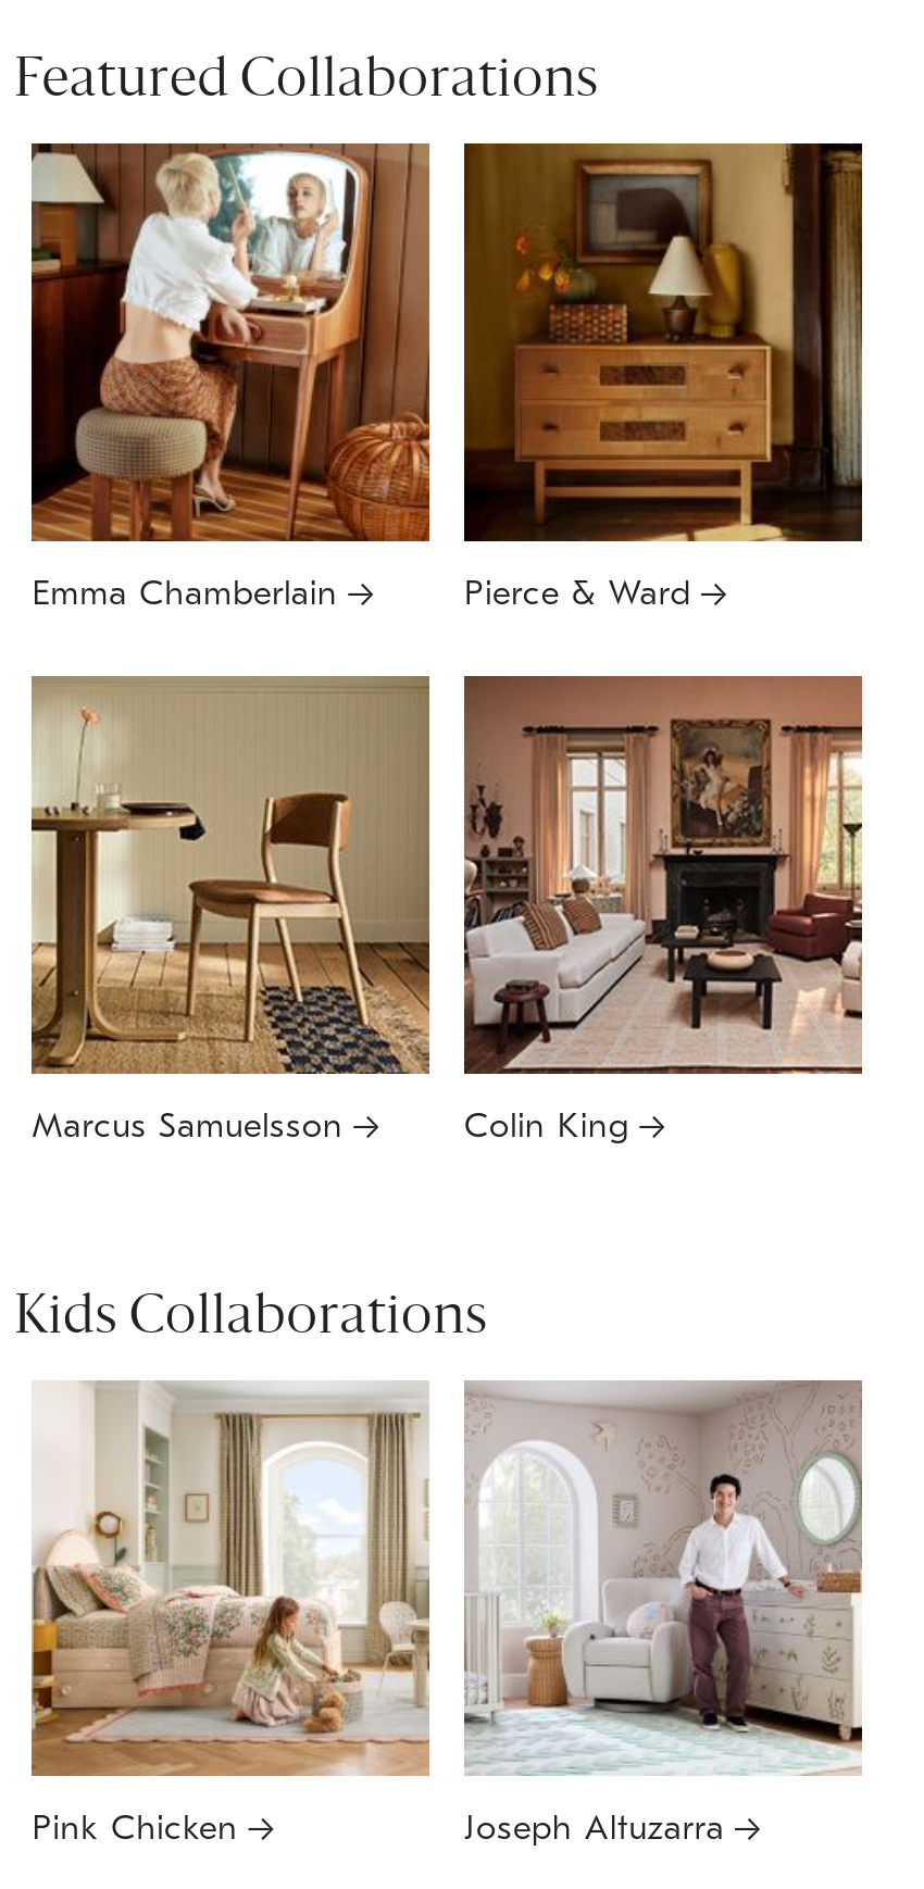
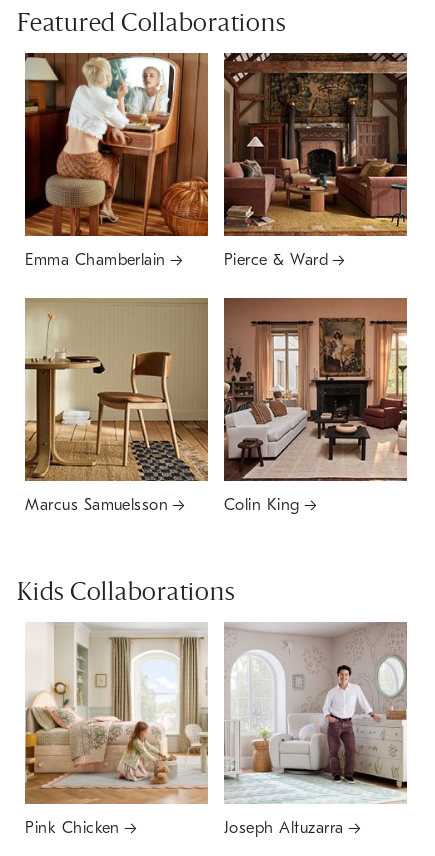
- [image]
+ [image]
